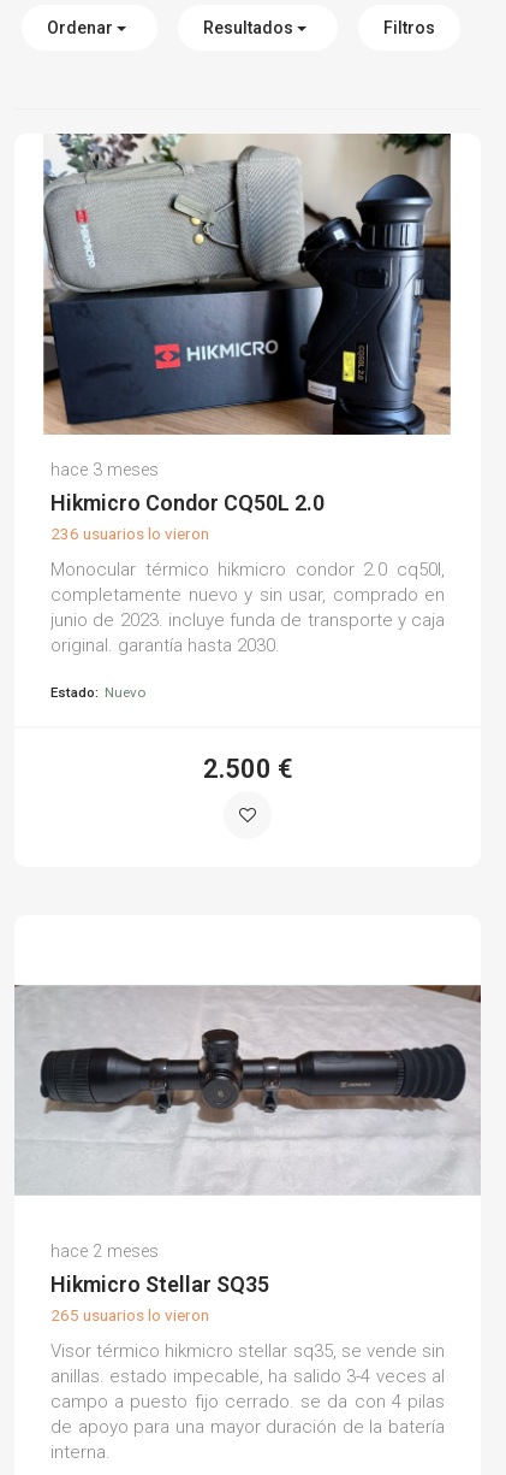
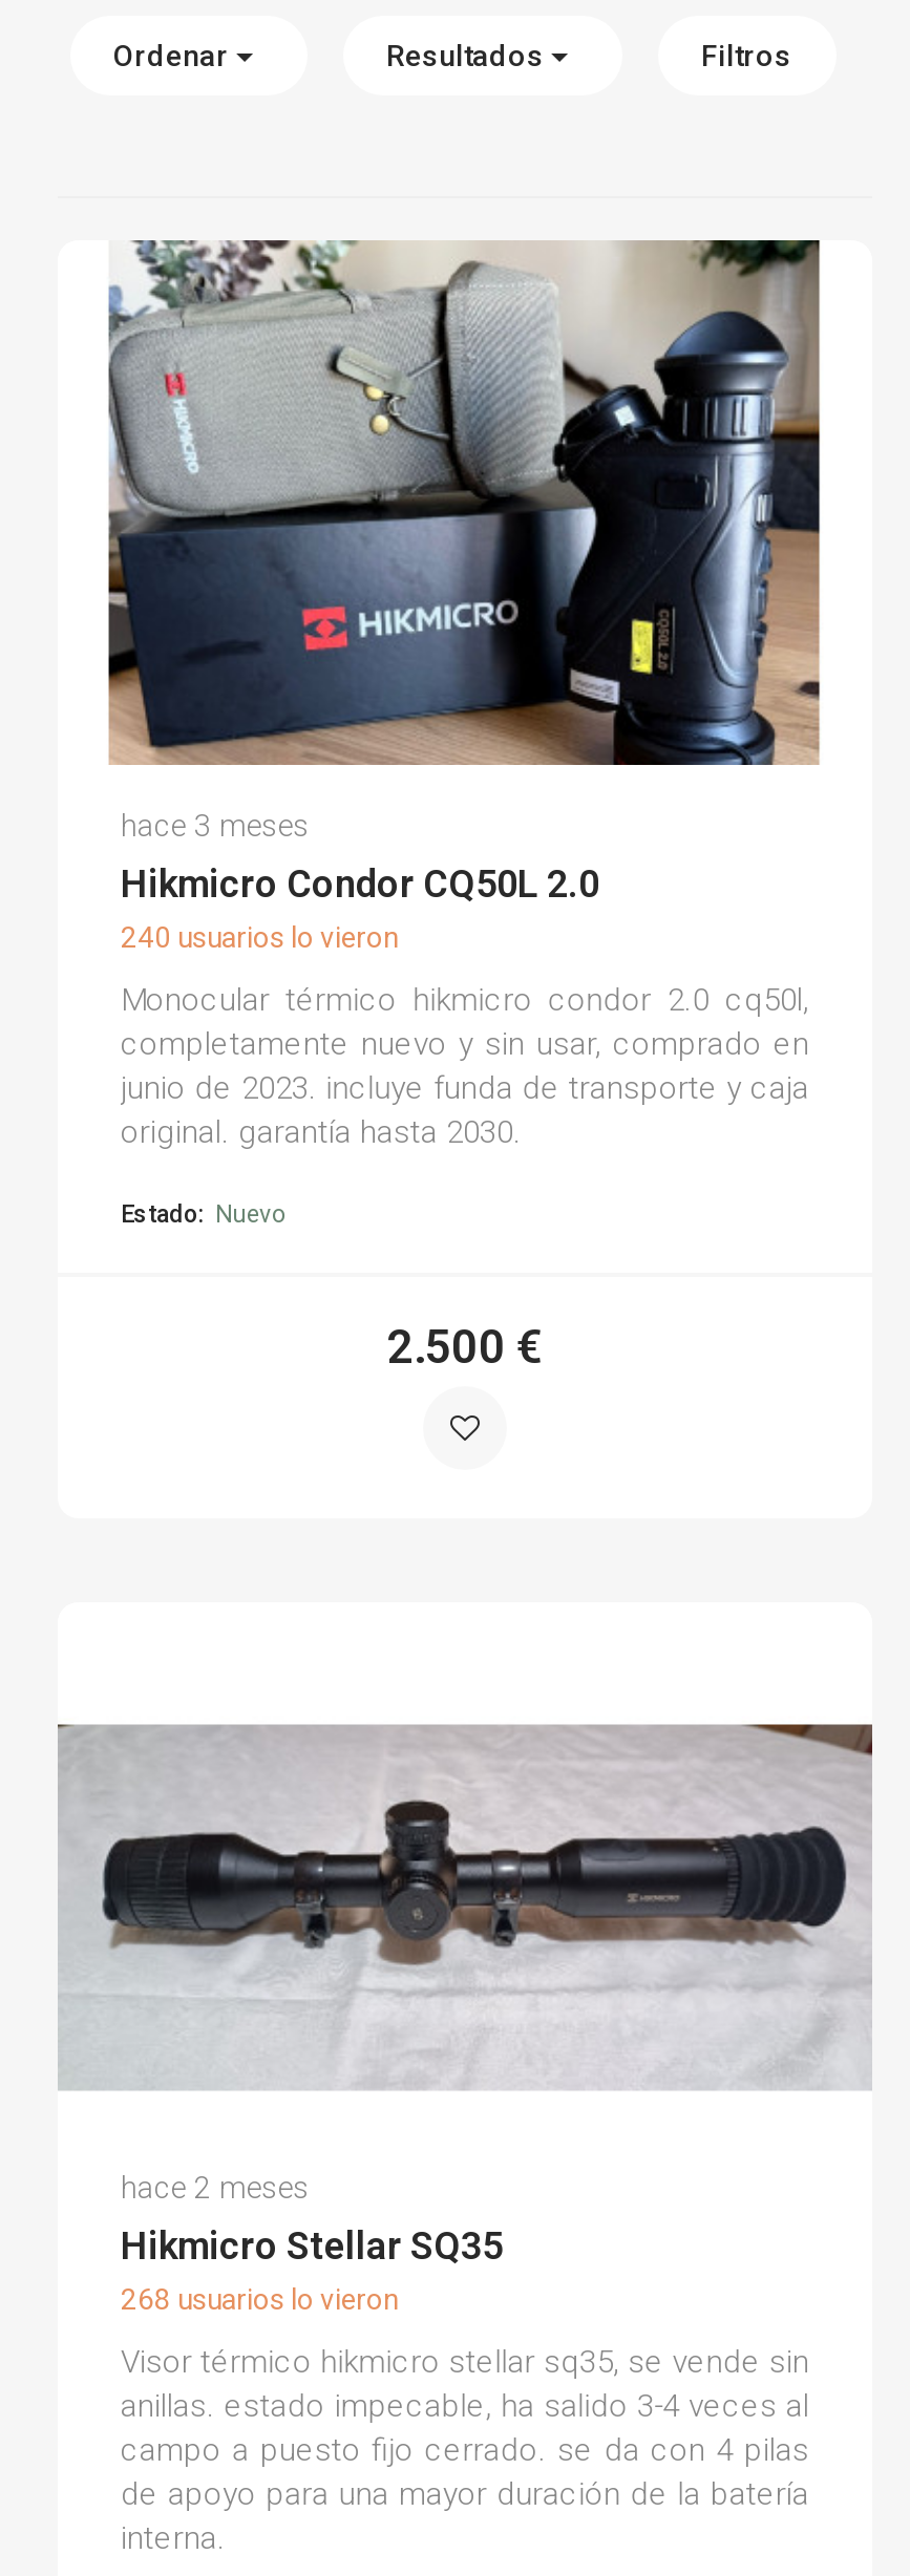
- 236 usuarios lo vieron
+ 240 usuarios lo vieron

- 265 usuarios lo vieron
+ 268 usuarios lo vieron
